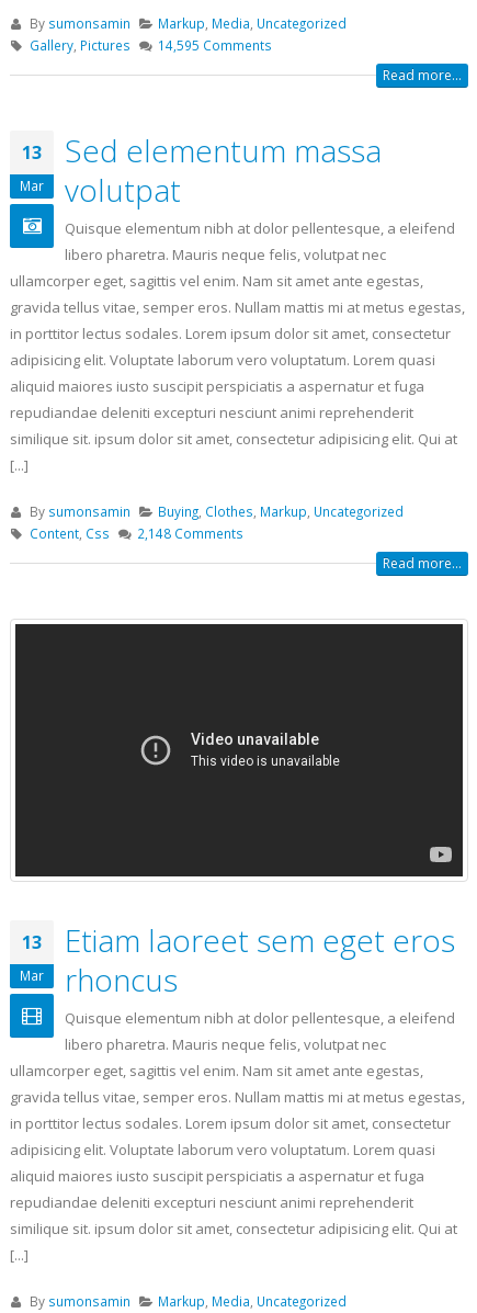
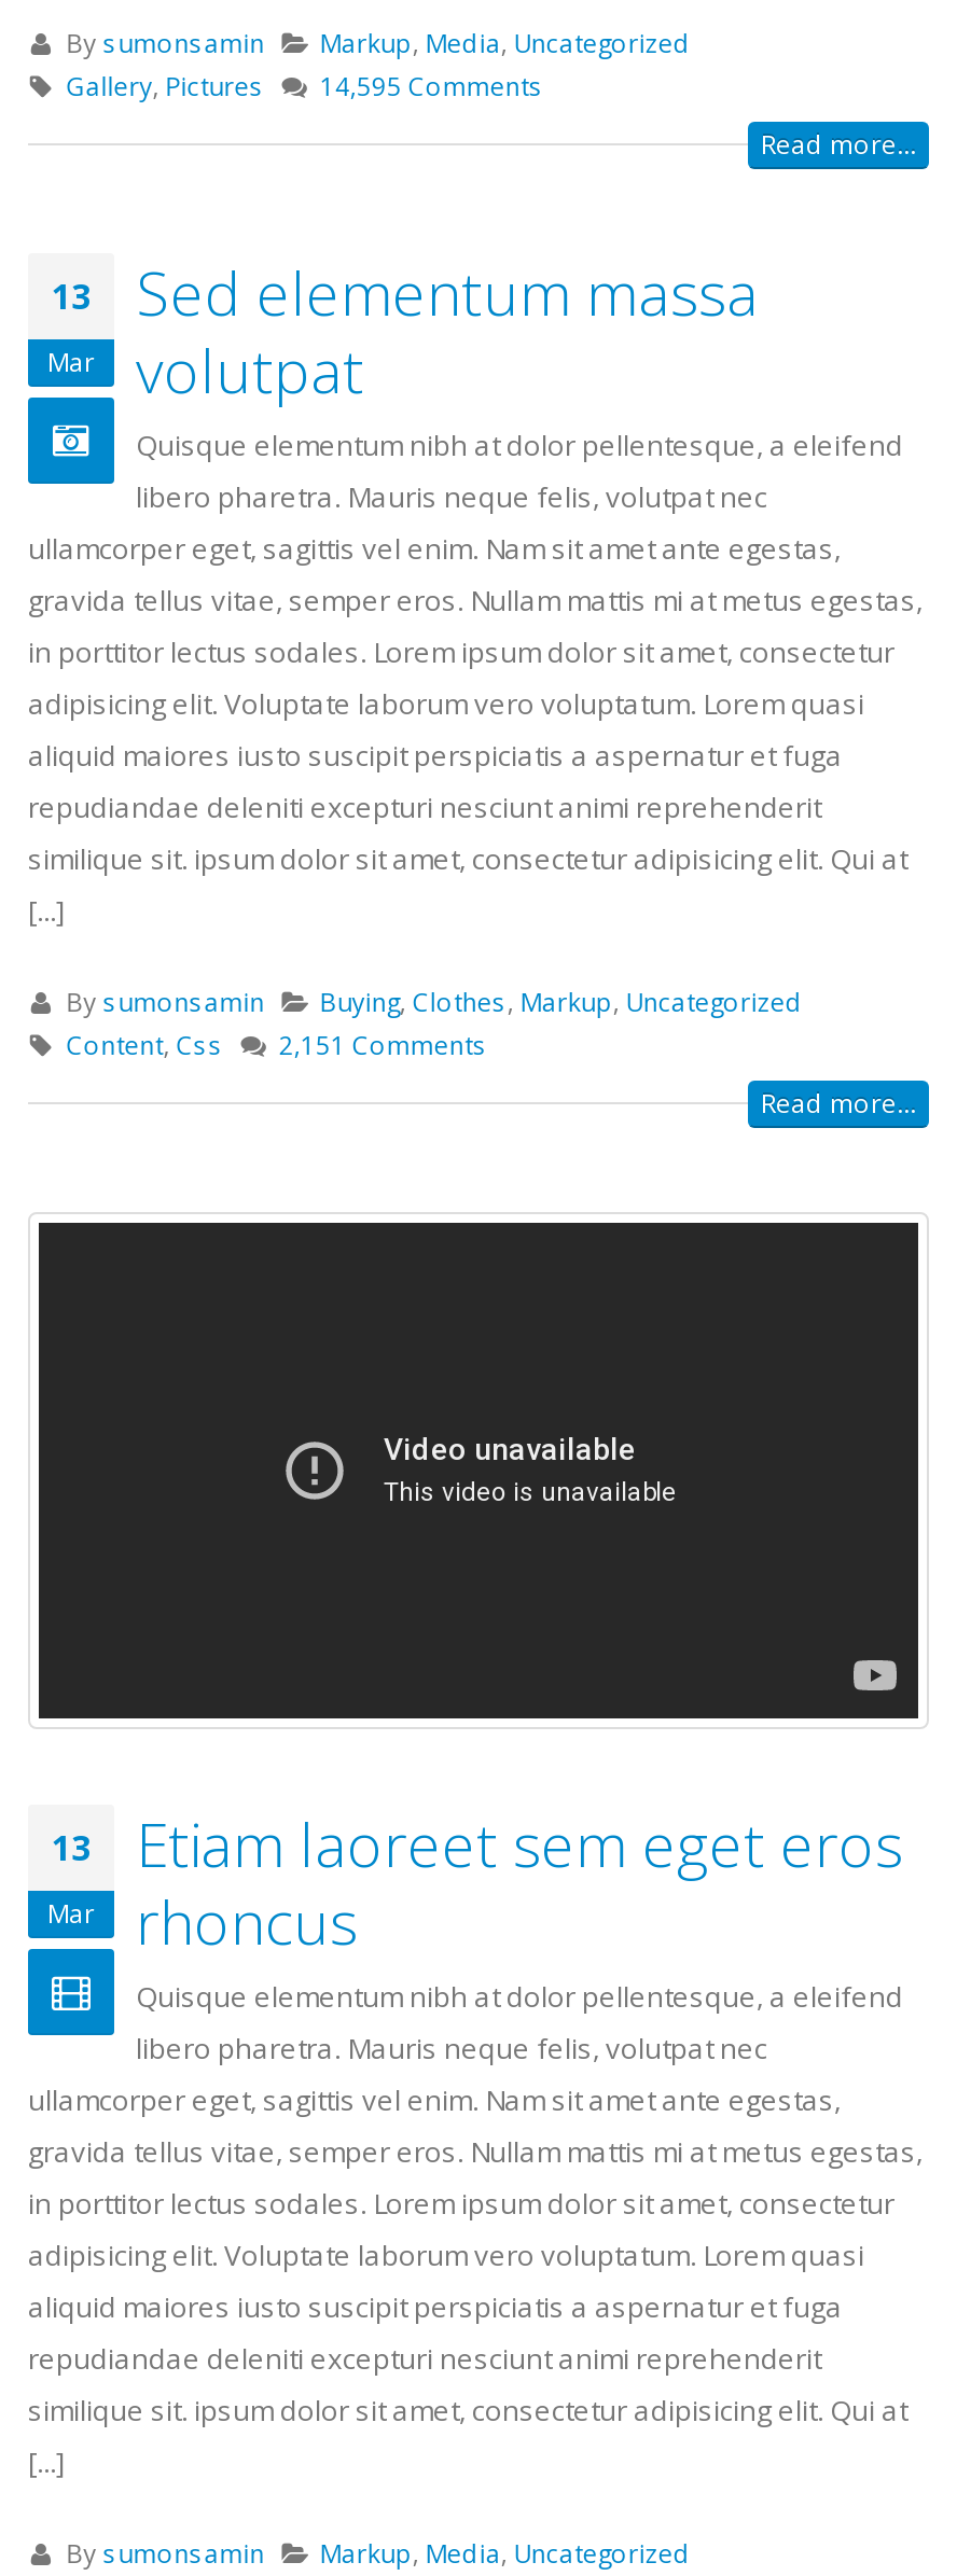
- Content, Css 2,148 Comments
+ Content, Css 2,151 Comments
